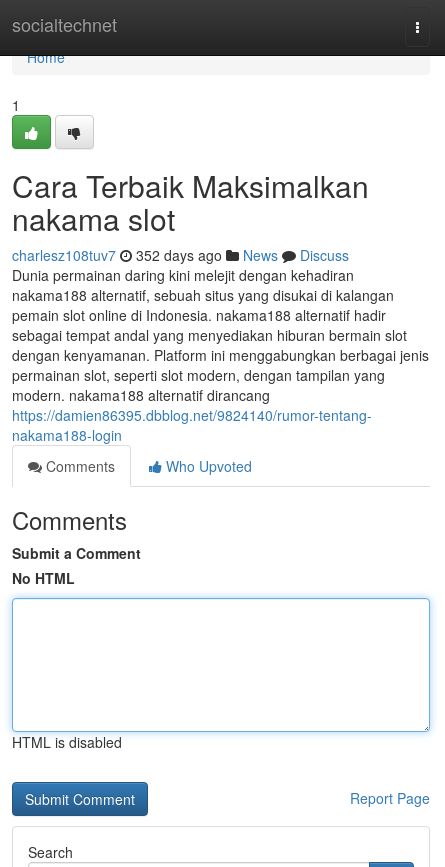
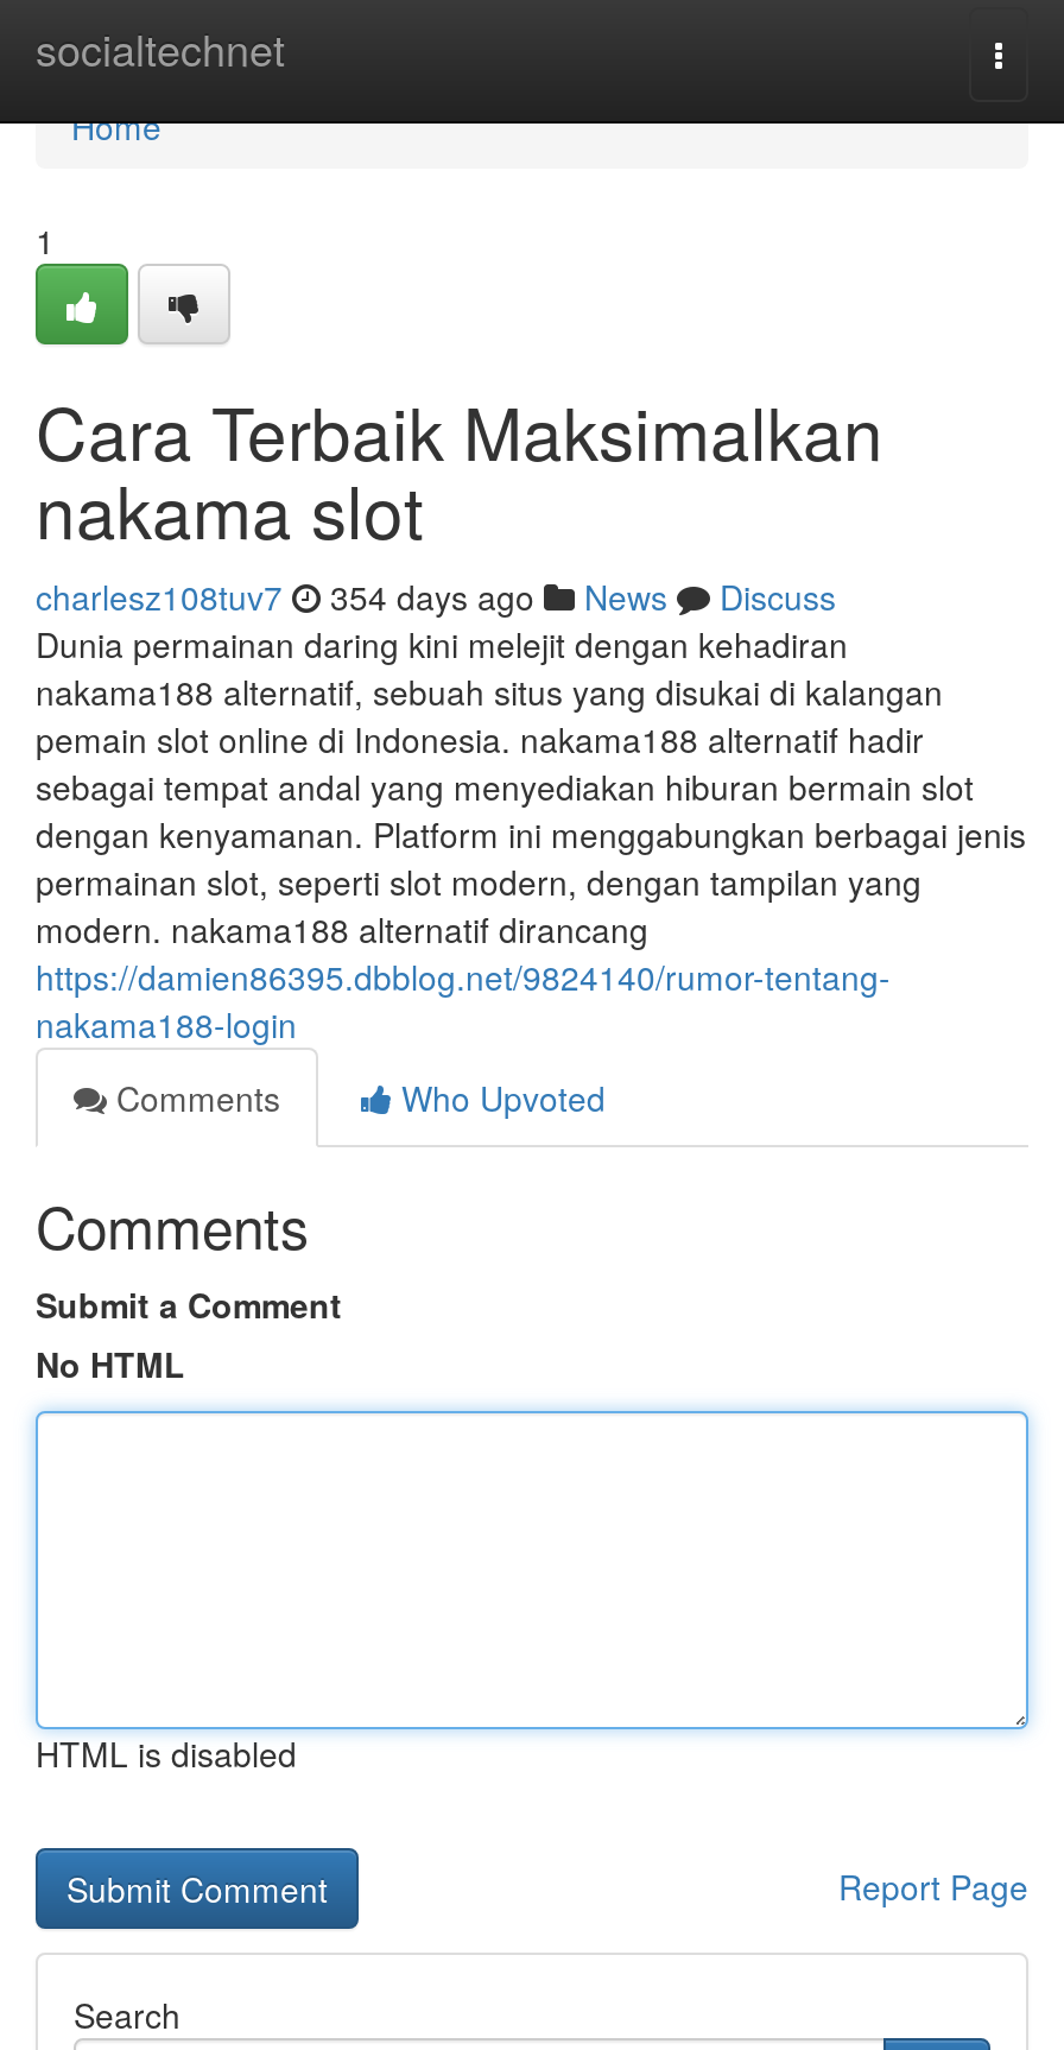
- charlesz108tuv7 352 days ago News Discuss
+ charlesz108tuv7 354 days ago News Discuss
